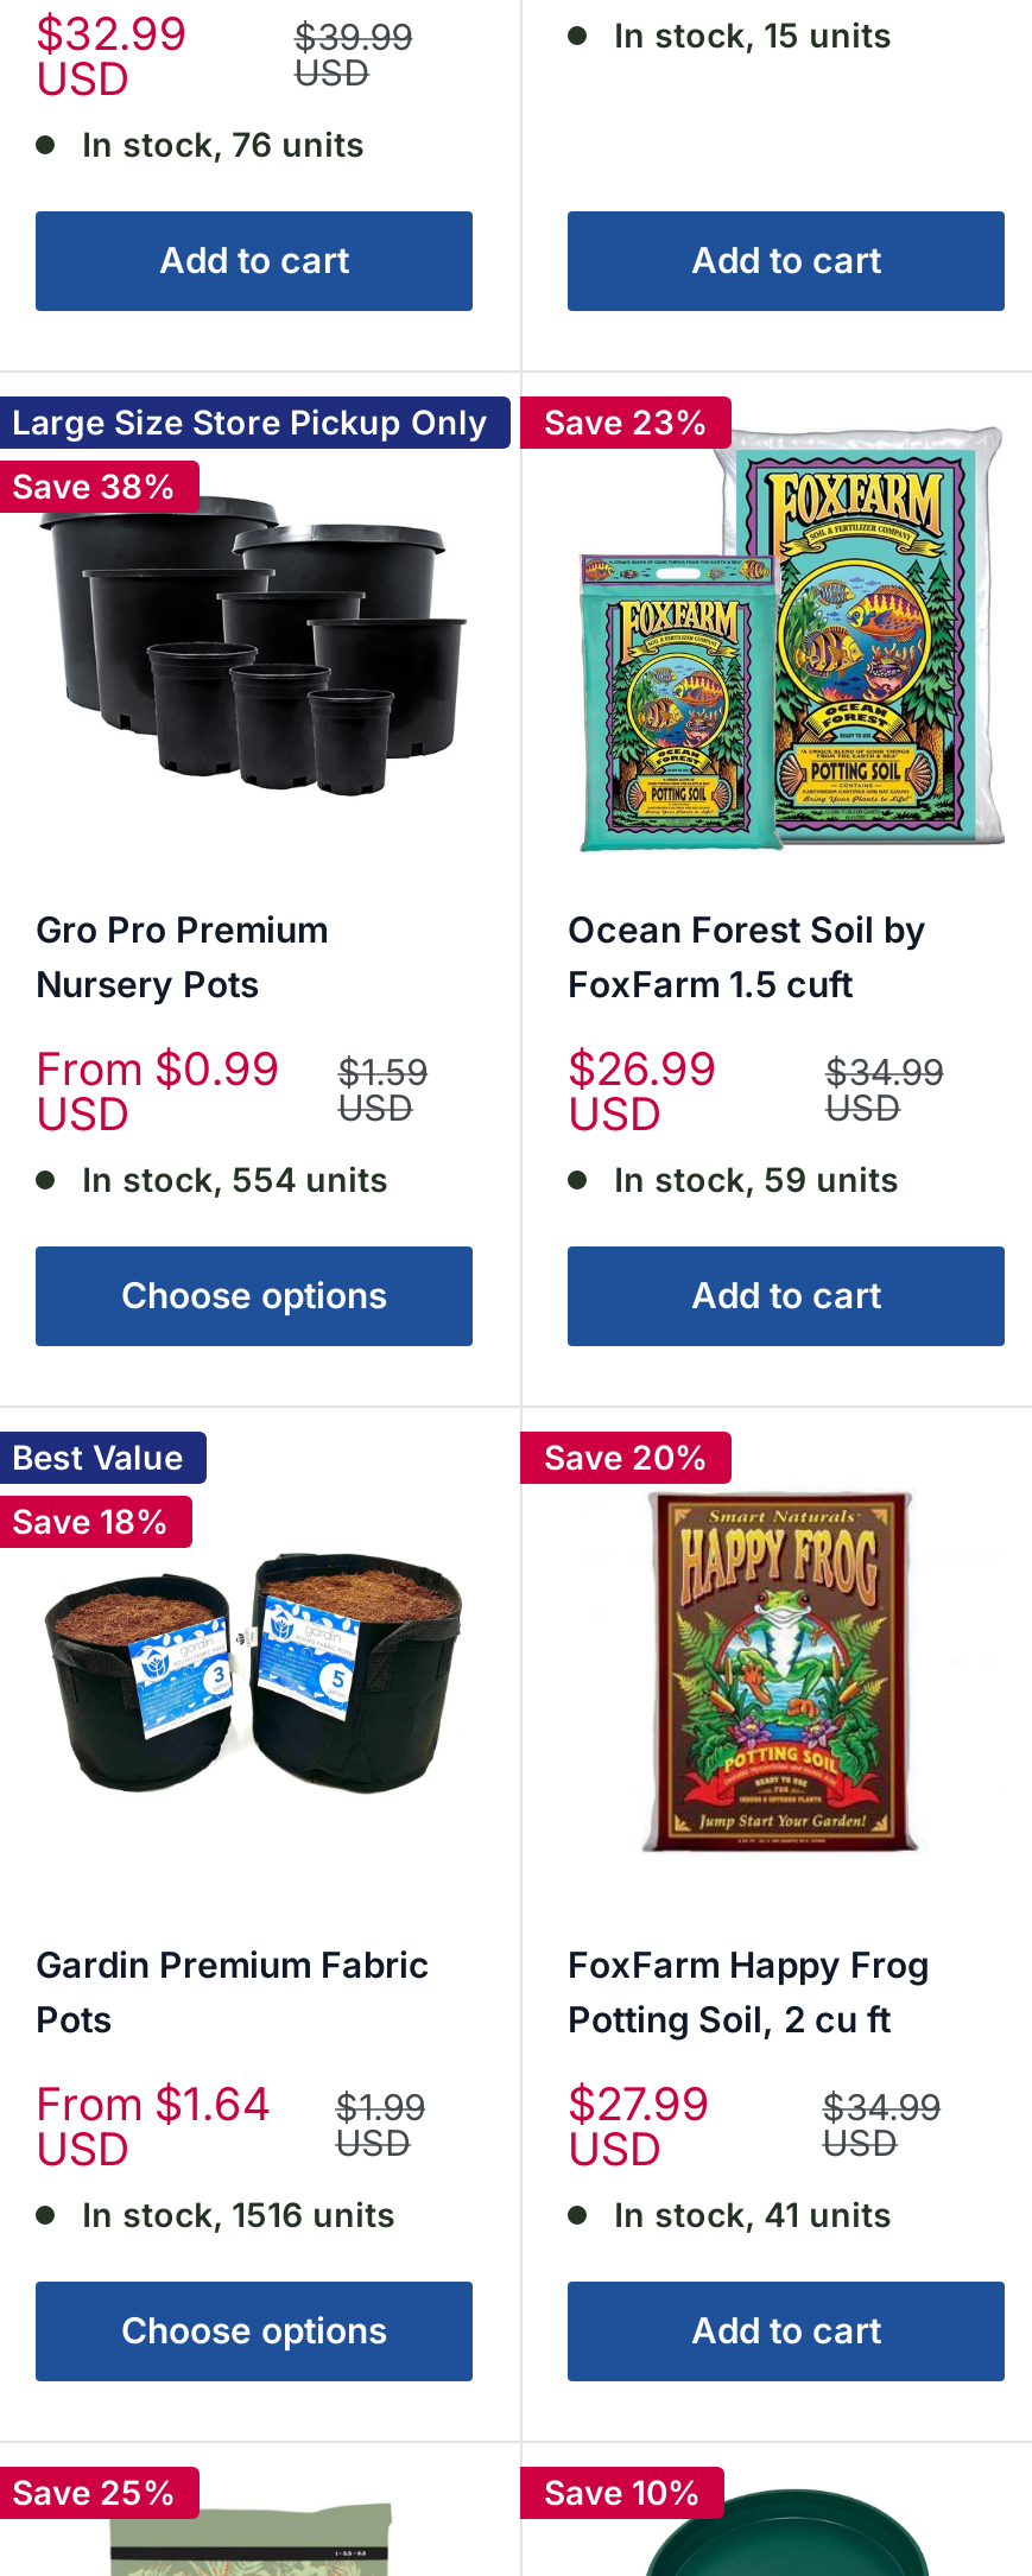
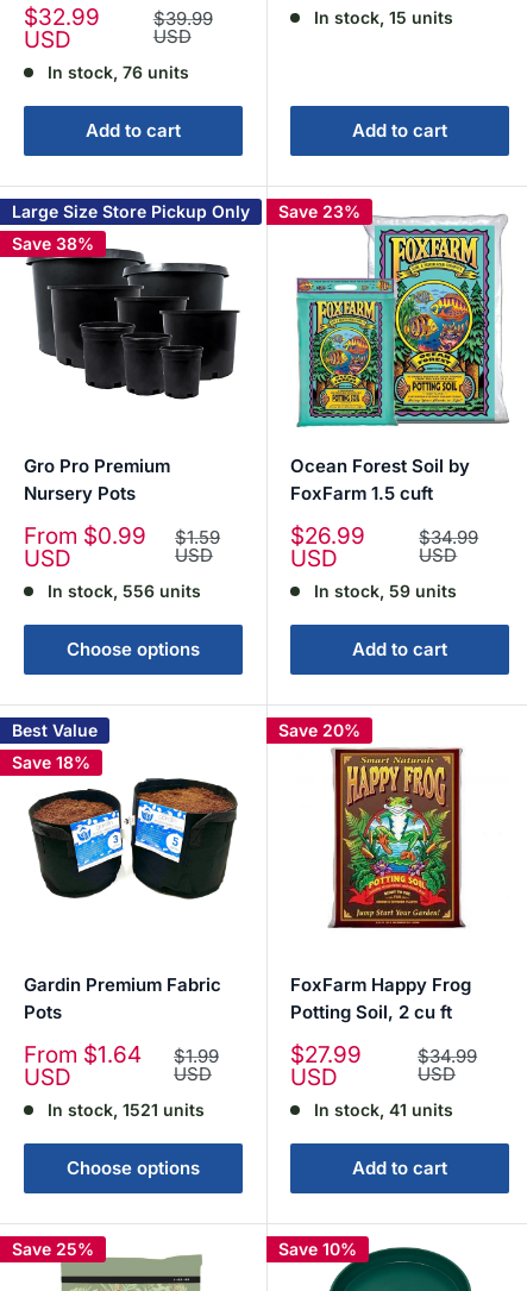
- In stock, 554 units
+ In stock, 556 units

- In stock, 1516 units
+ In stock, 1521 units
